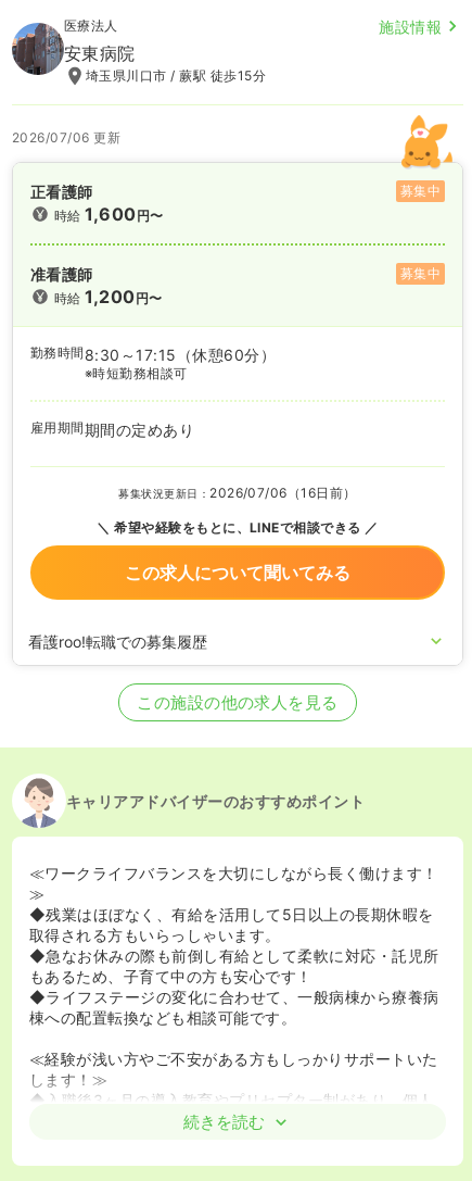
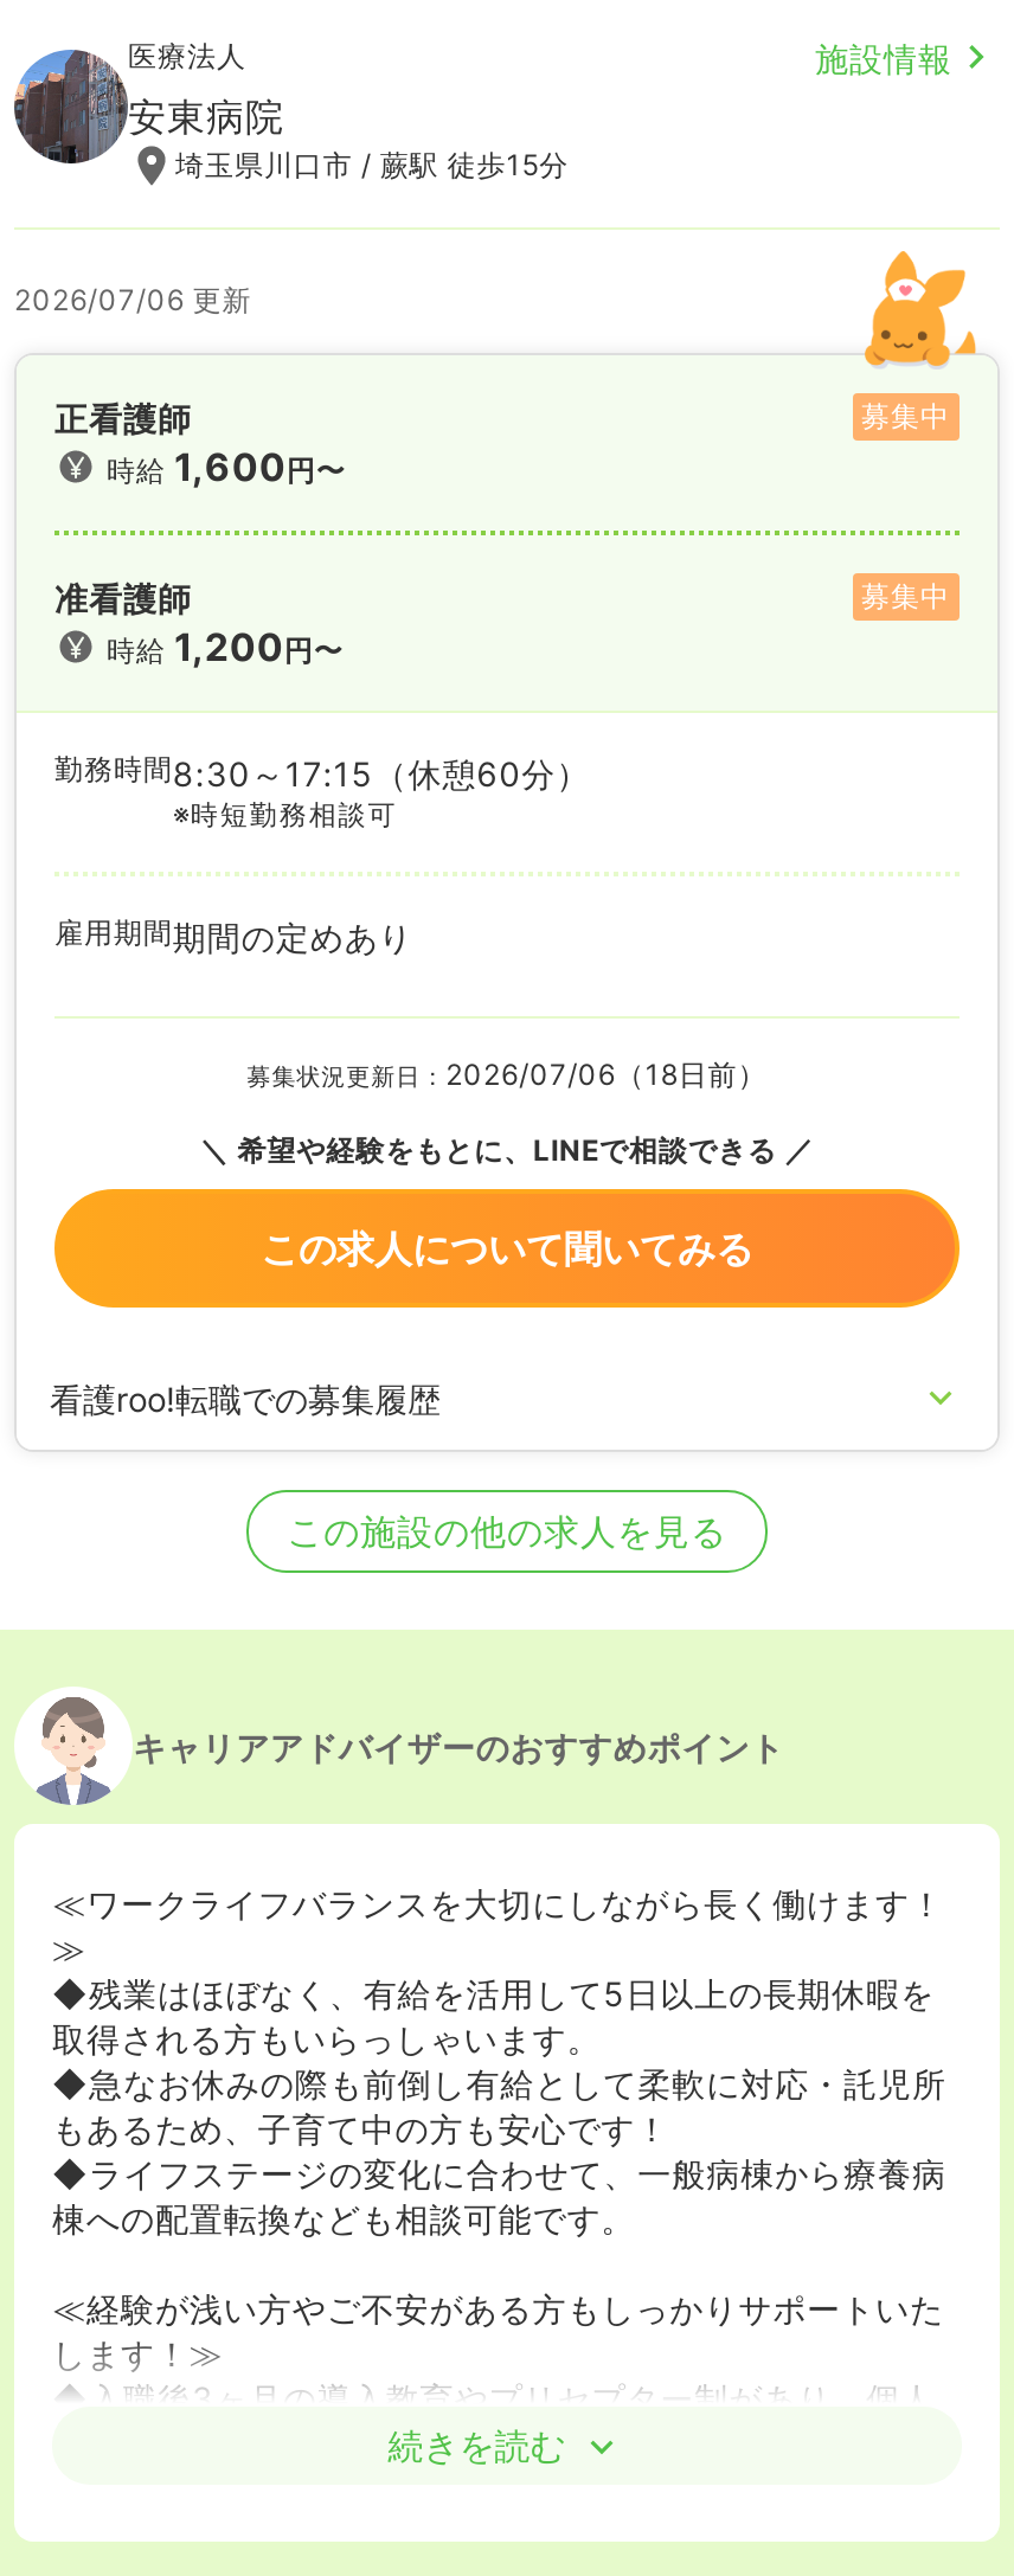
- 募集状況更新日：2026/07/06（16日前）
+ 募集状況更新日：2026/07/06（18日前）
